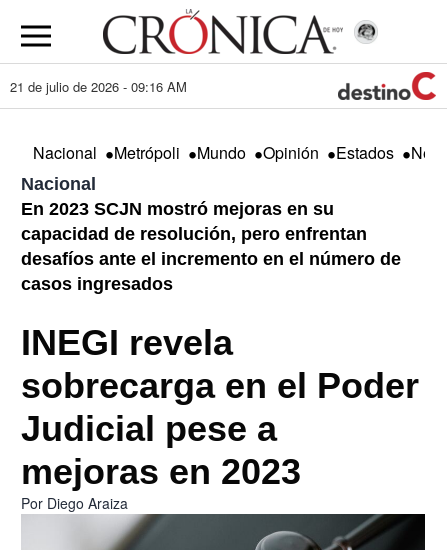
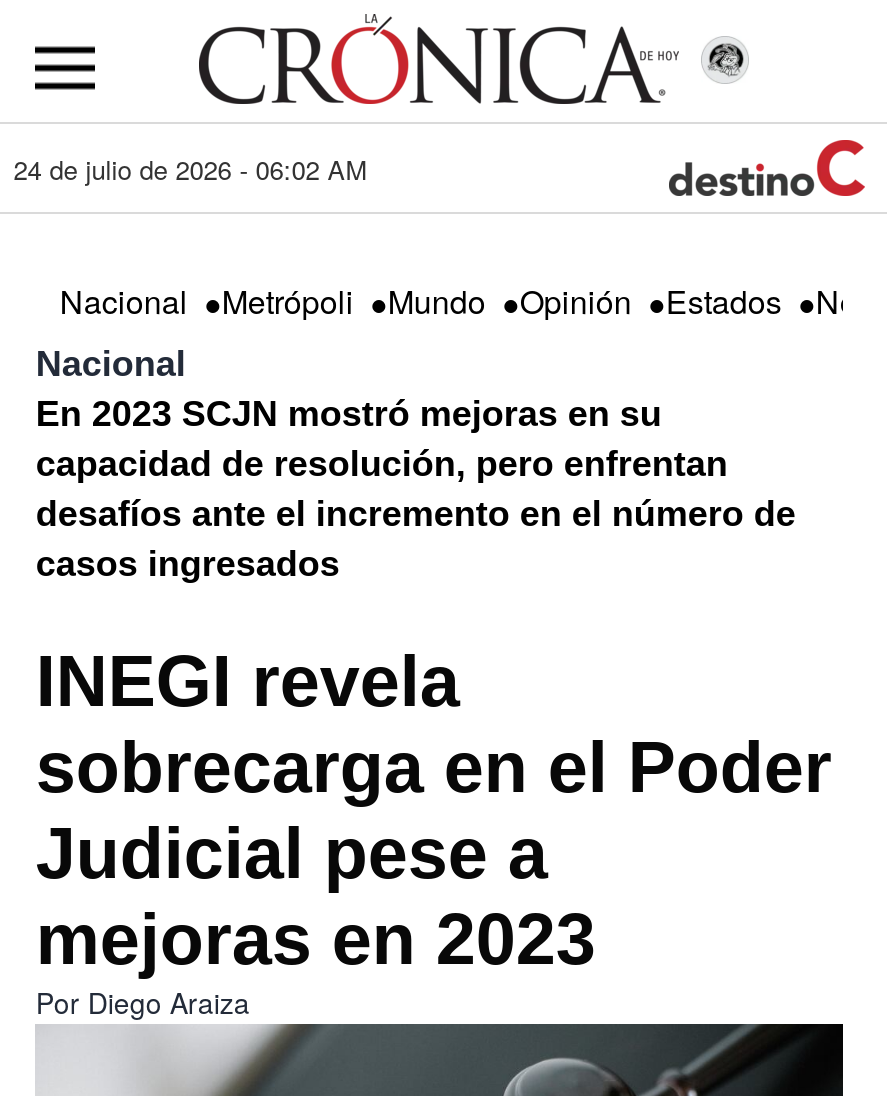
- 21 de julio de 2026 - 09:16 AM
+ 24 de julio de 2026 - 06:02 AM
